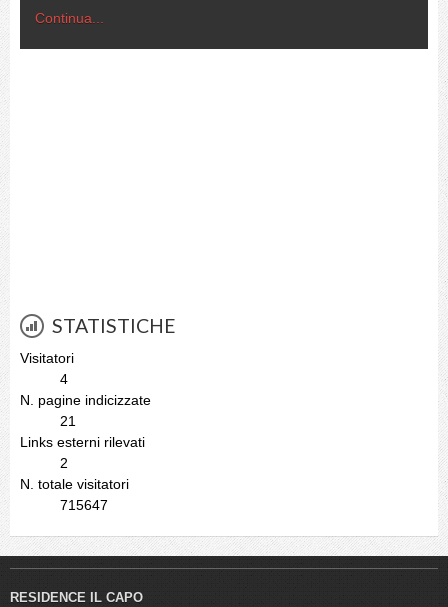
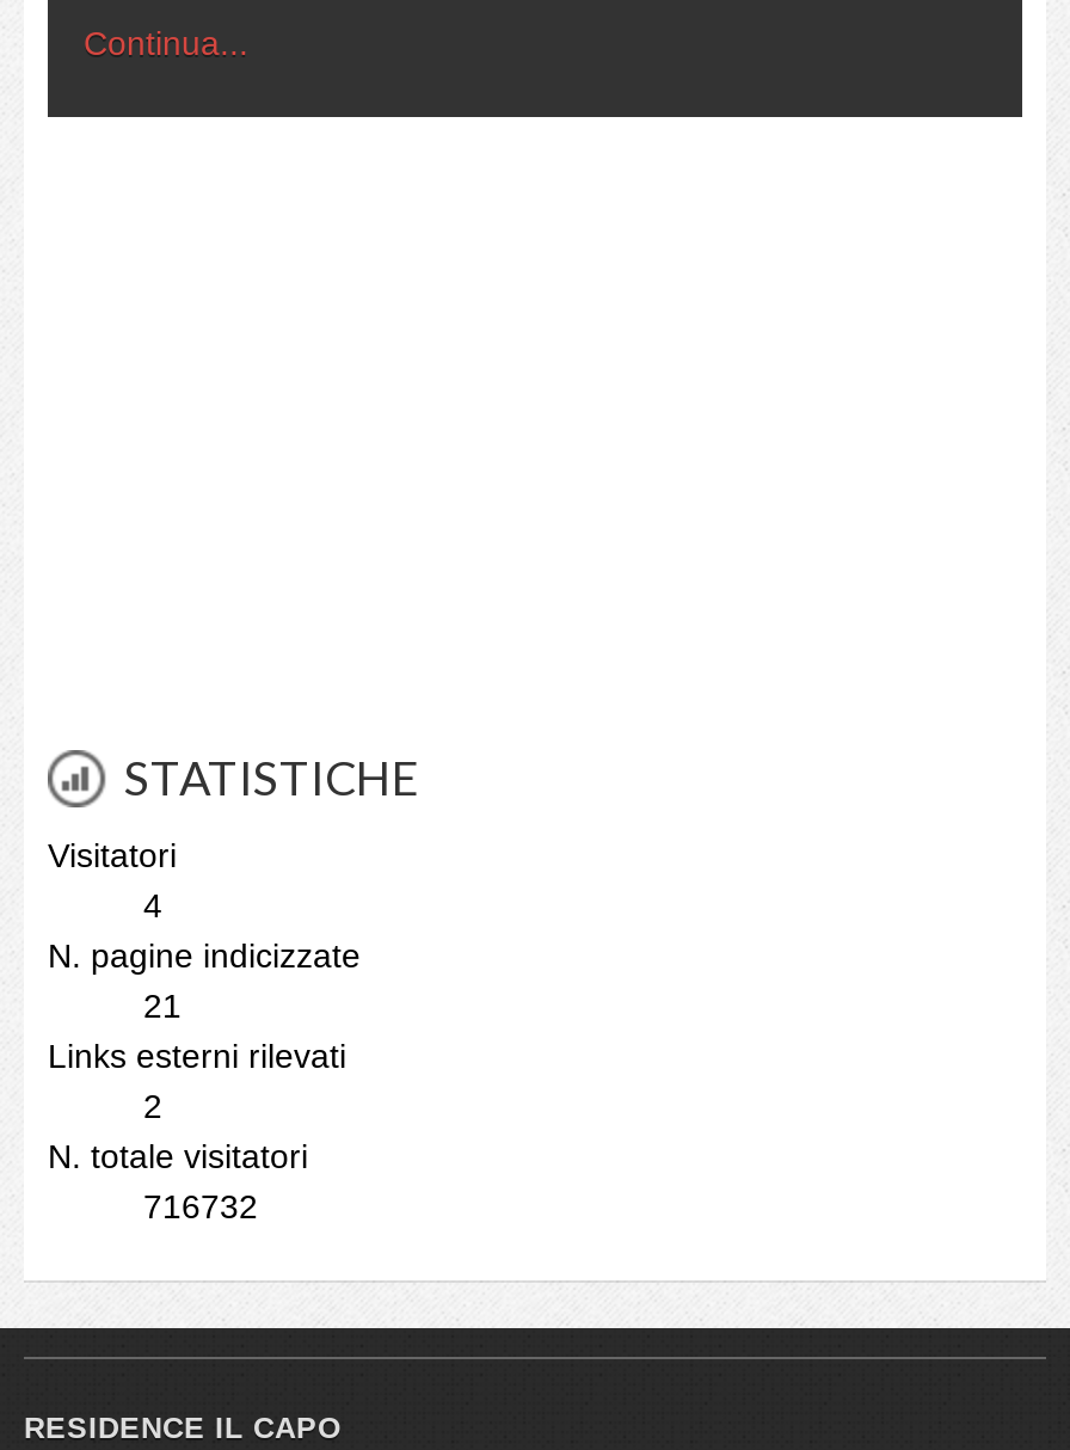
- 715647
+ 716732
